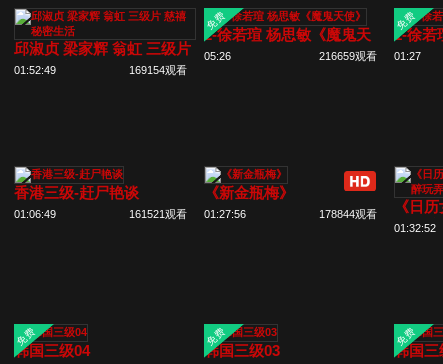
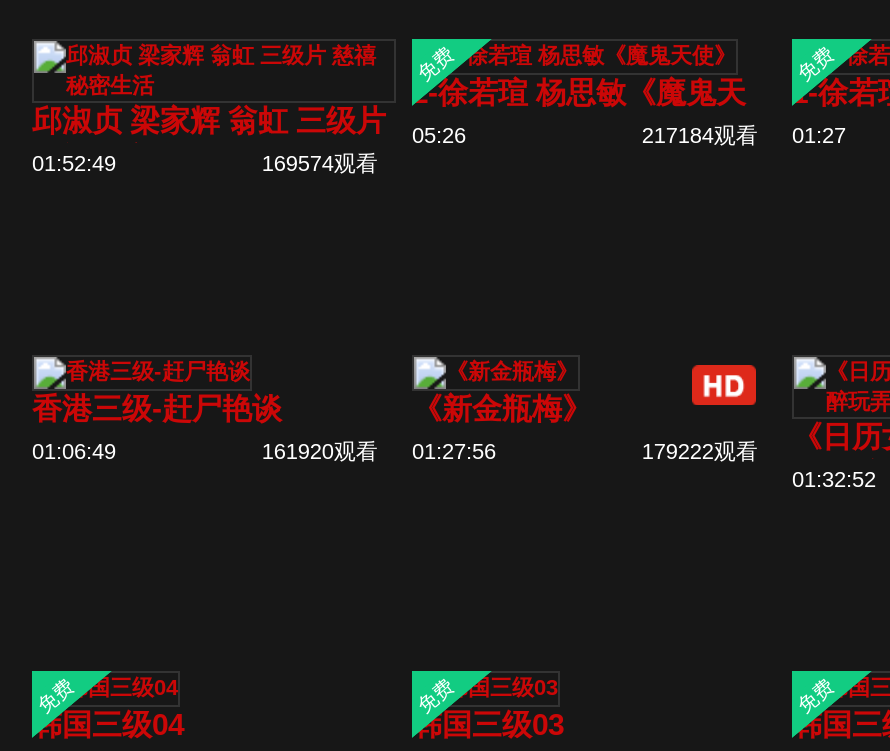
- 216659观看 01:27
+ 217184观看 01:27

- 169154观看
+ 169574观看

- 161521观看 01:27:56
+ 161920观看 01:27:56

- 178844观看
+ 179222观看
